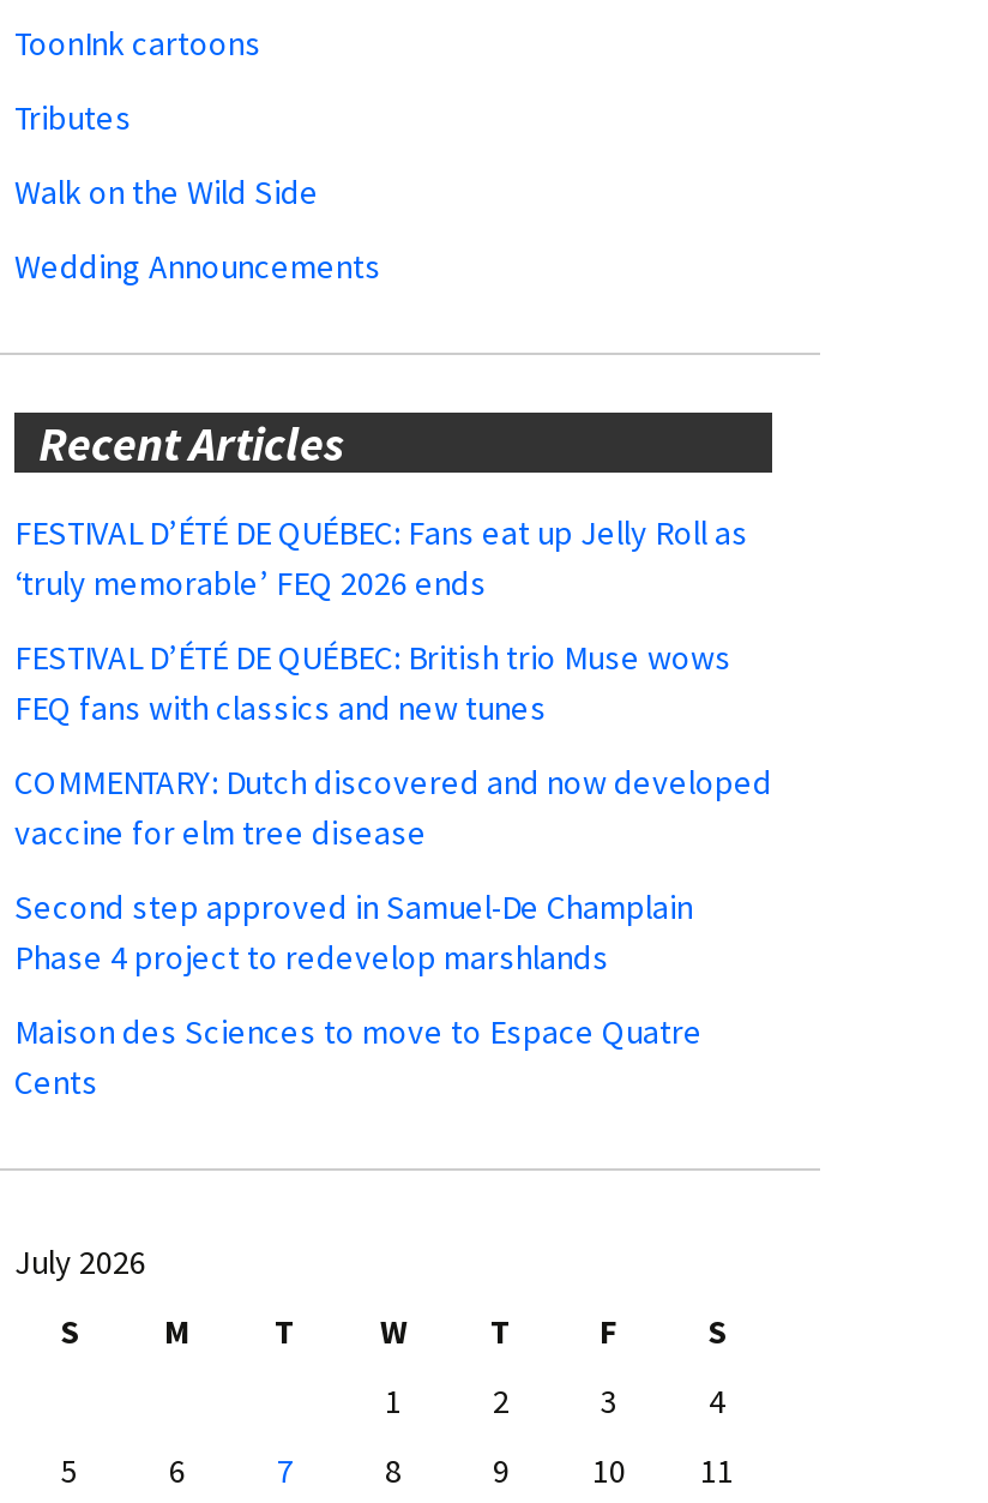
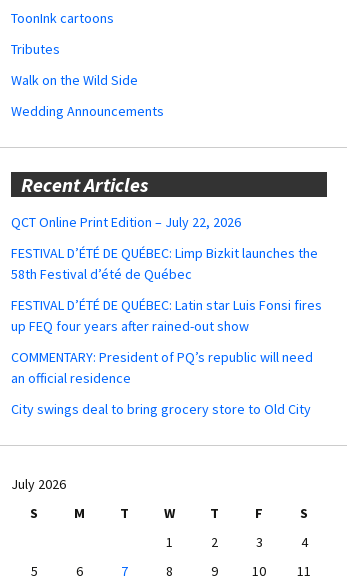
- FESTIVAL D’ÉTÉ DE QUÉBEC: Fans eat up Jelly Roll as
- ‘truly memorable’ FEQ 2026 ends
+ QCT Online Print Edition – July 22, 2026

- FESTIVAL D’ÉTÉ DE QUÉBEC: British trio Muse wows
- FEQ fans with classics and new tunes
+ FESTIVAL D’ÉTÉ DE QUÉBEC: Limp Bizkit launches the
+ 58th Festival d’été de Québec

- COMMENTARY: Dutch discovered and now developed
- vaccine for elm tree disease
+ FESTIVAL D’ÉTÉ DE QUÉBEC: Latin star Luis Fonsi fires
+ up FEQ four years after rained-out show

- Second step approved in Samuel-De Champlain
- Phase 4 project to redevelop marshlands
+ COMMENTARY: President of PQ’s republic will need
+ an official residence

- Maison des Sciences to move to Espace Quatre
- Cents
+ City swings deal to bring grocery store to Old City
